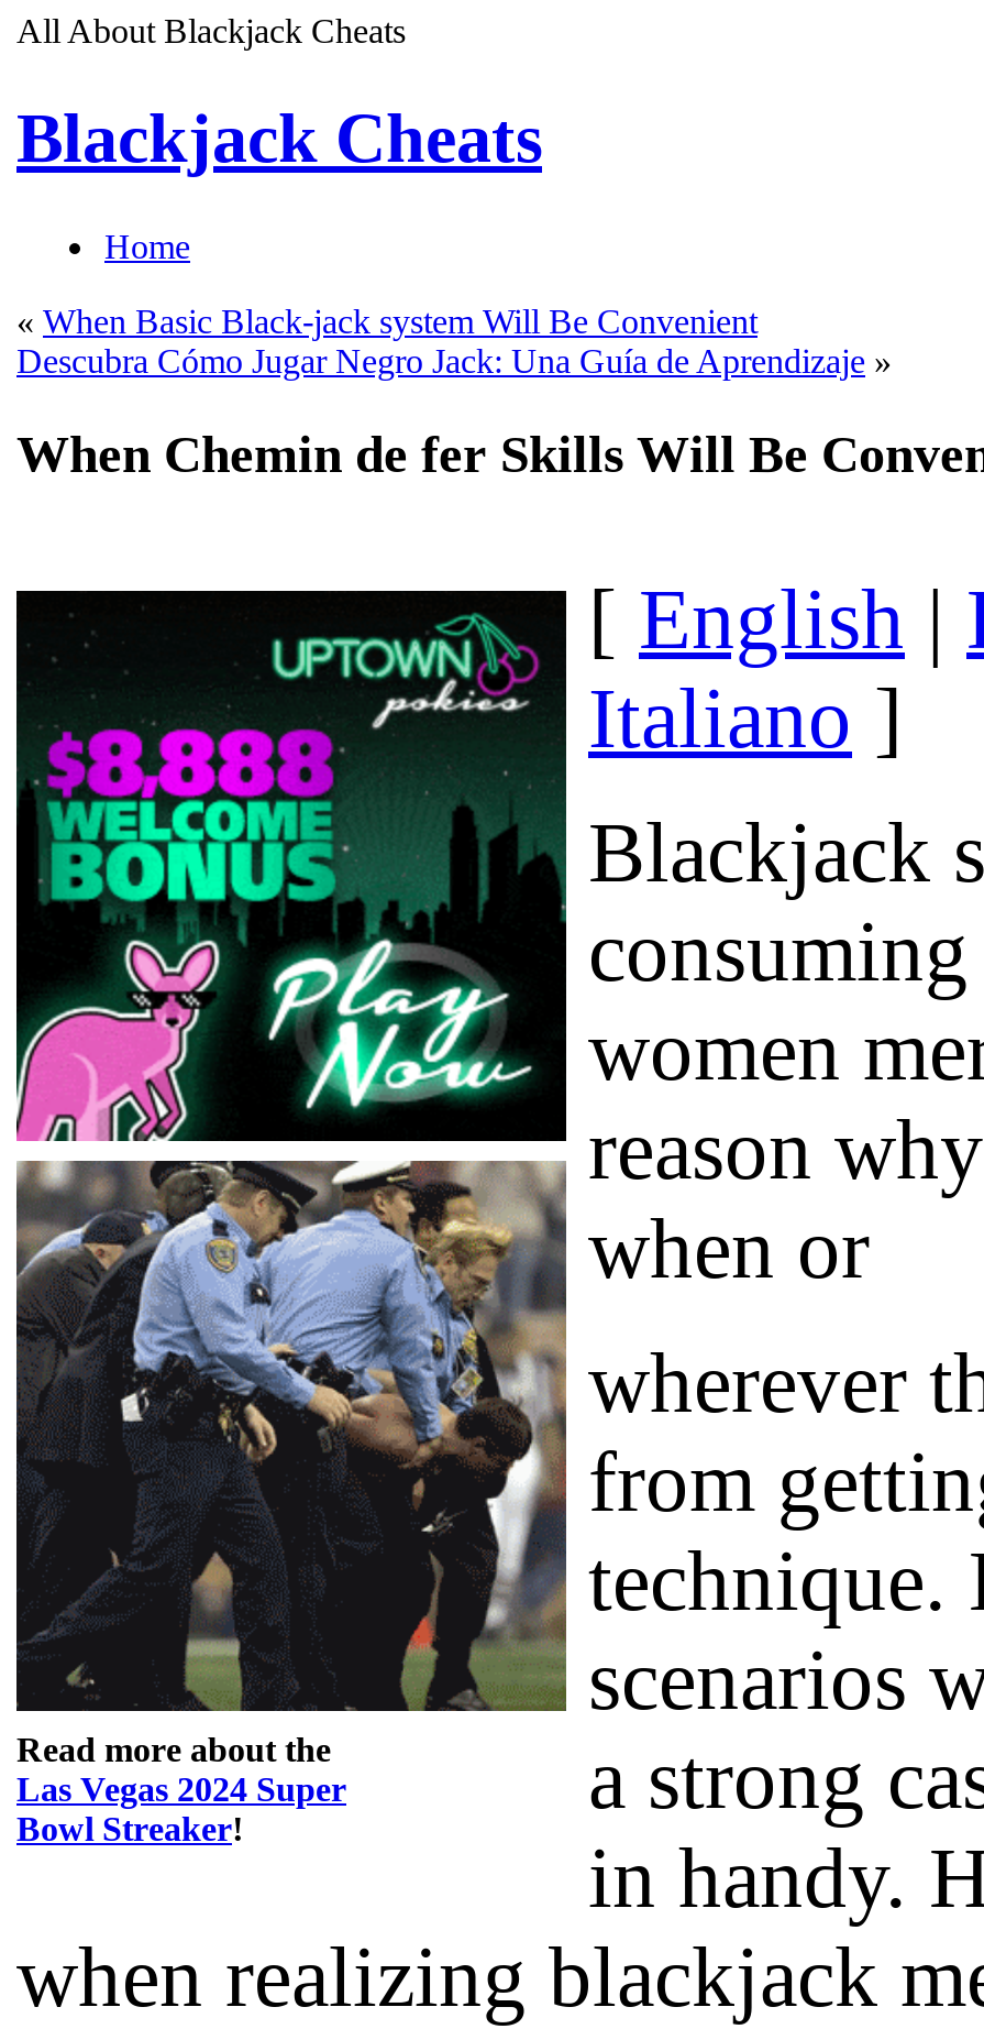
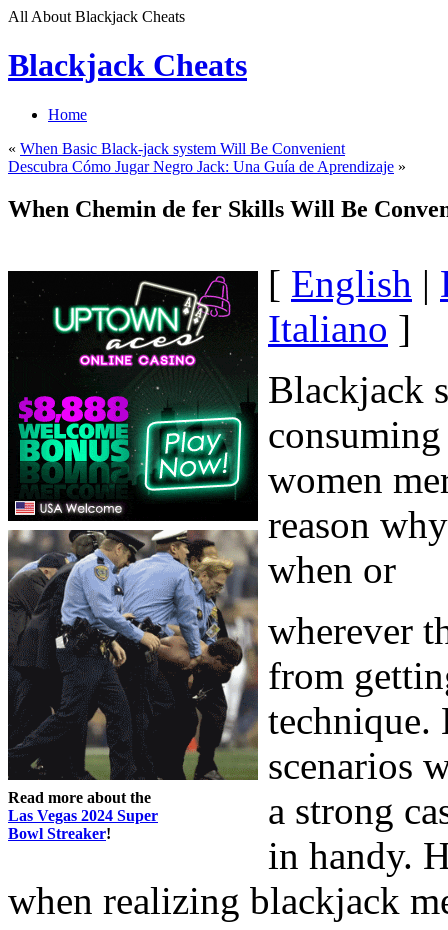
- [image]
+ [image]
